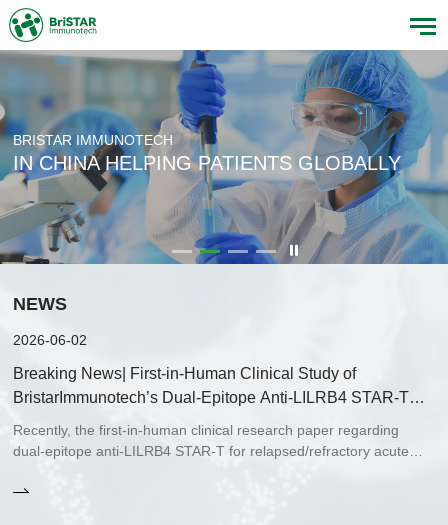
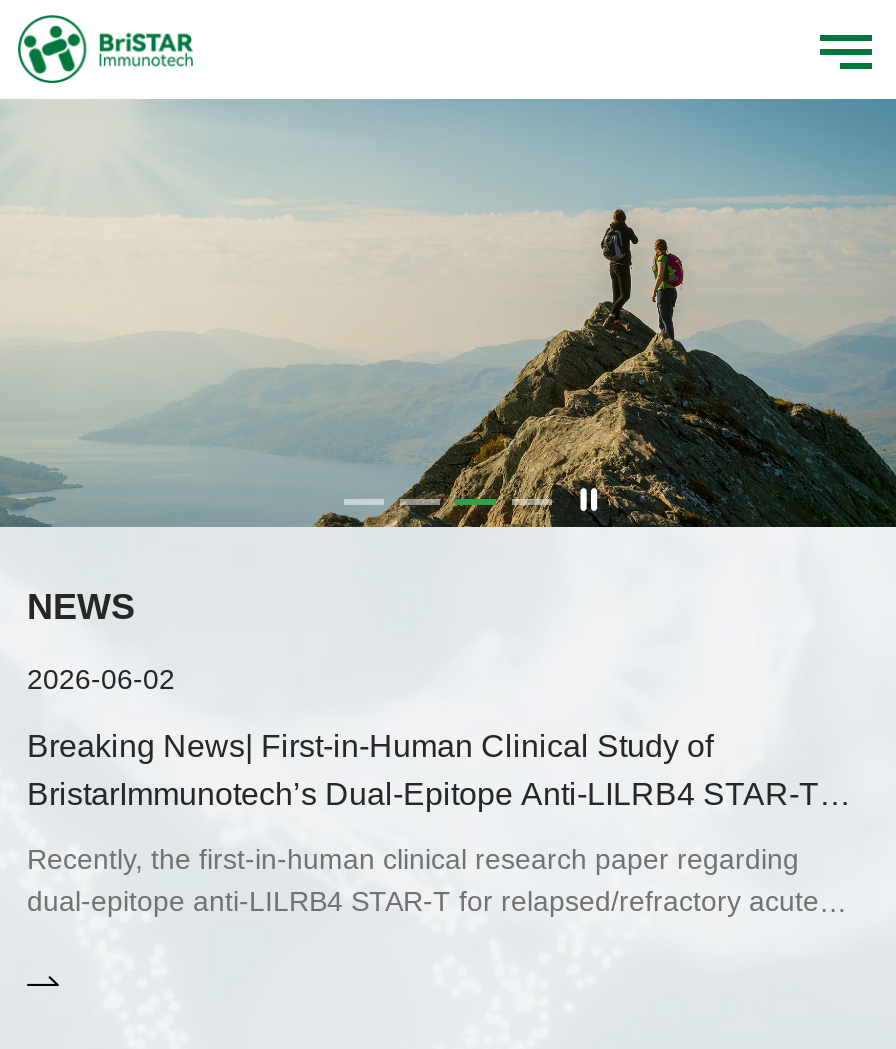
- [image]
+ [image]

- BRISTAR IMMUNOTECH
- IN CHINA HELPING PATIENTS GLOBALLY
